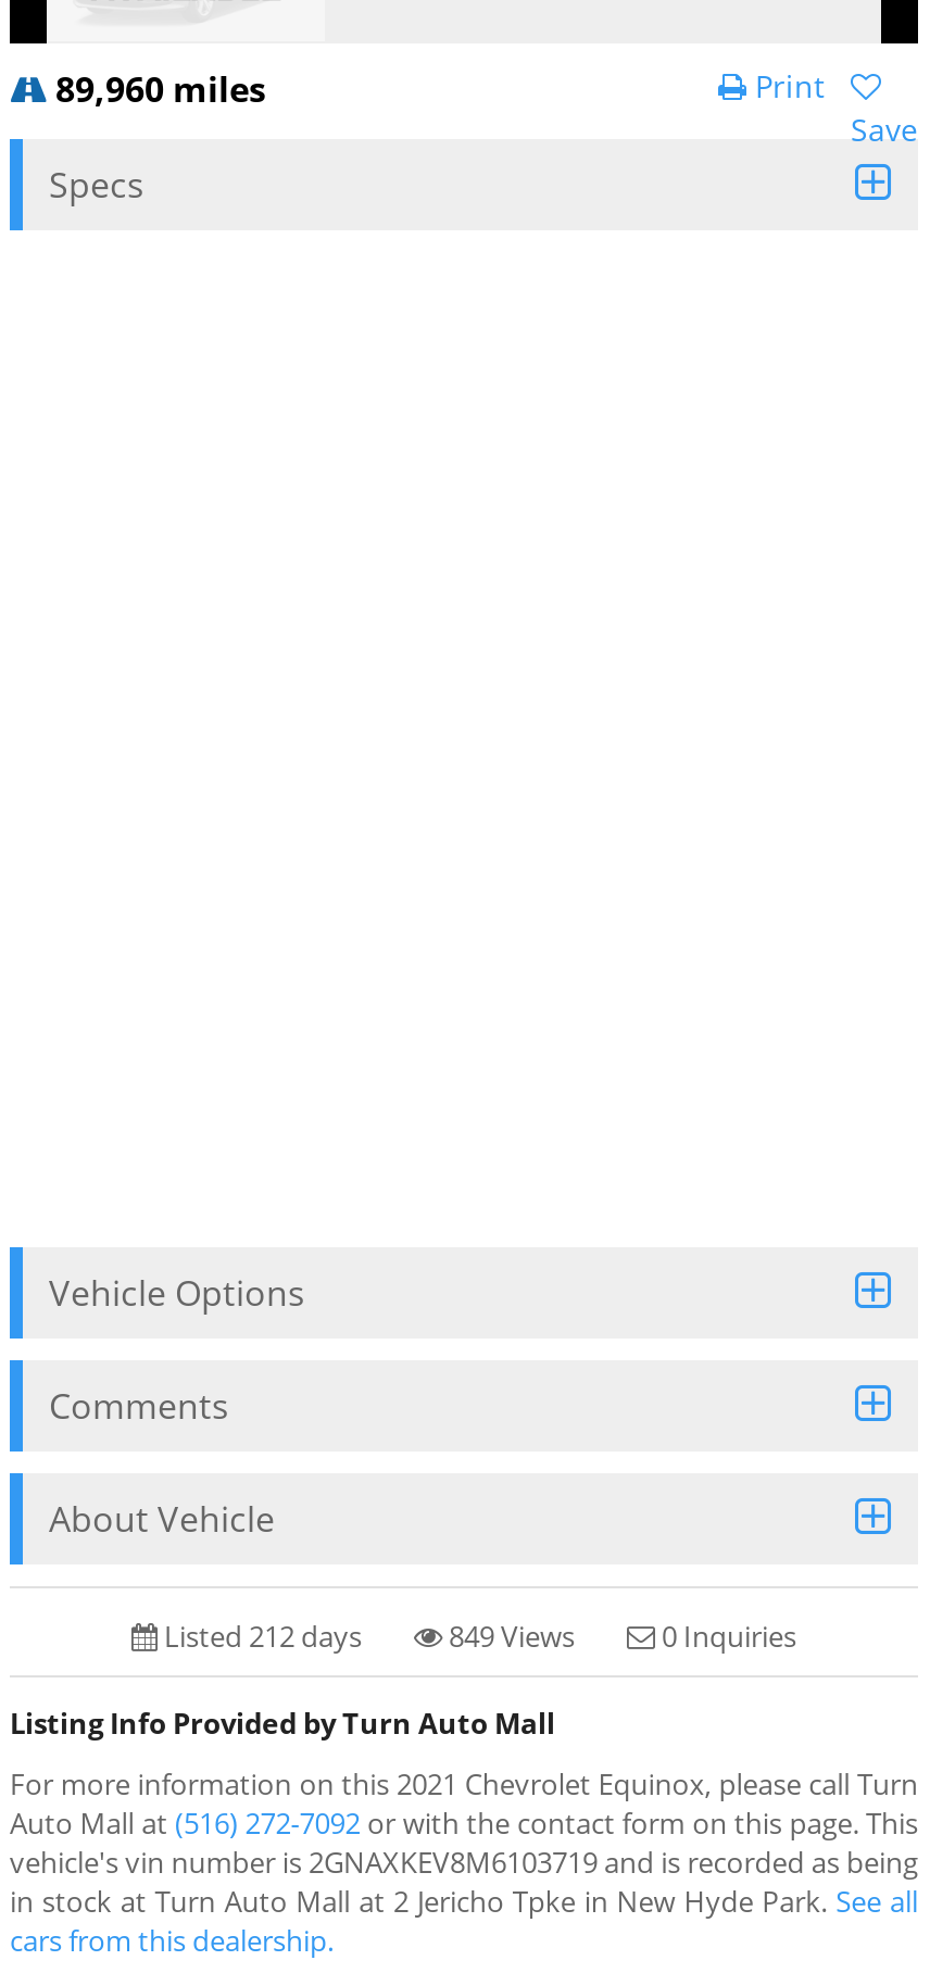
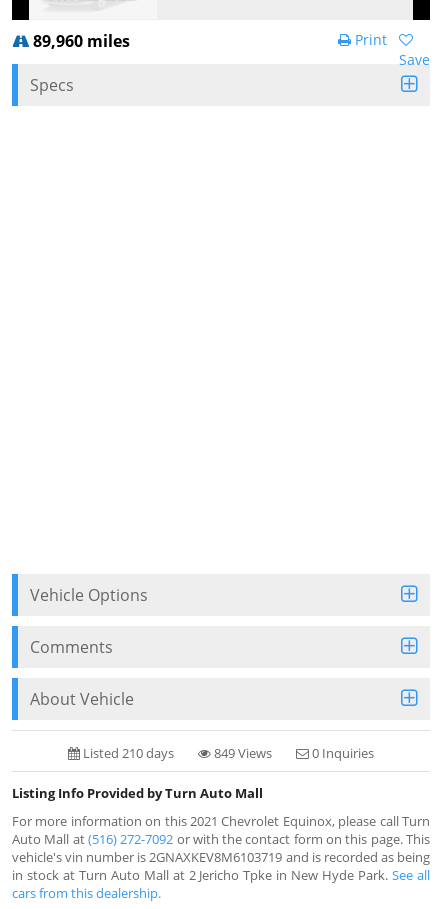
- Listed 212 days
+ Listed 210 days
